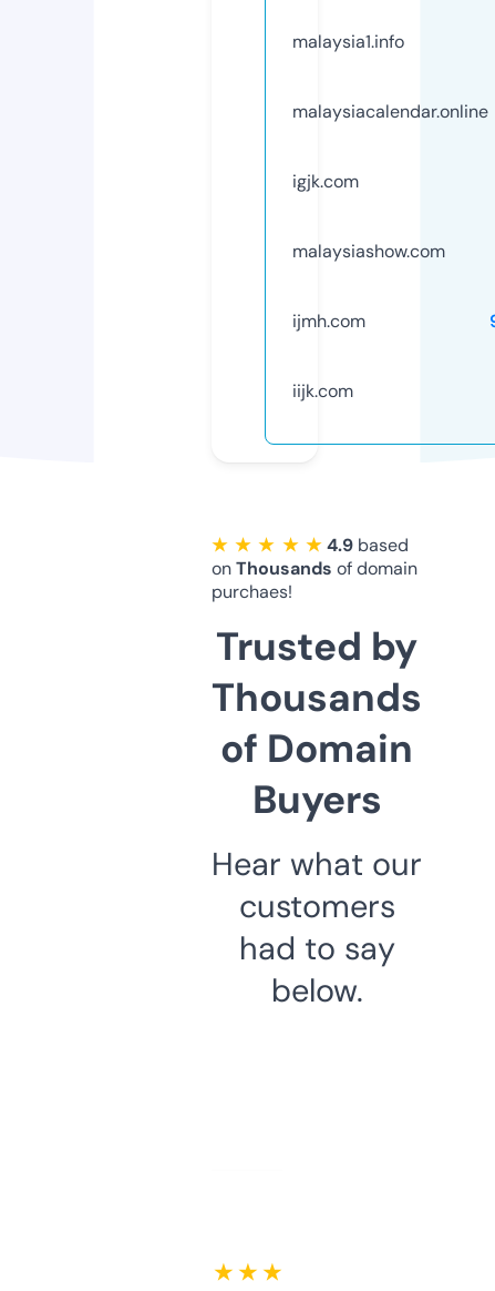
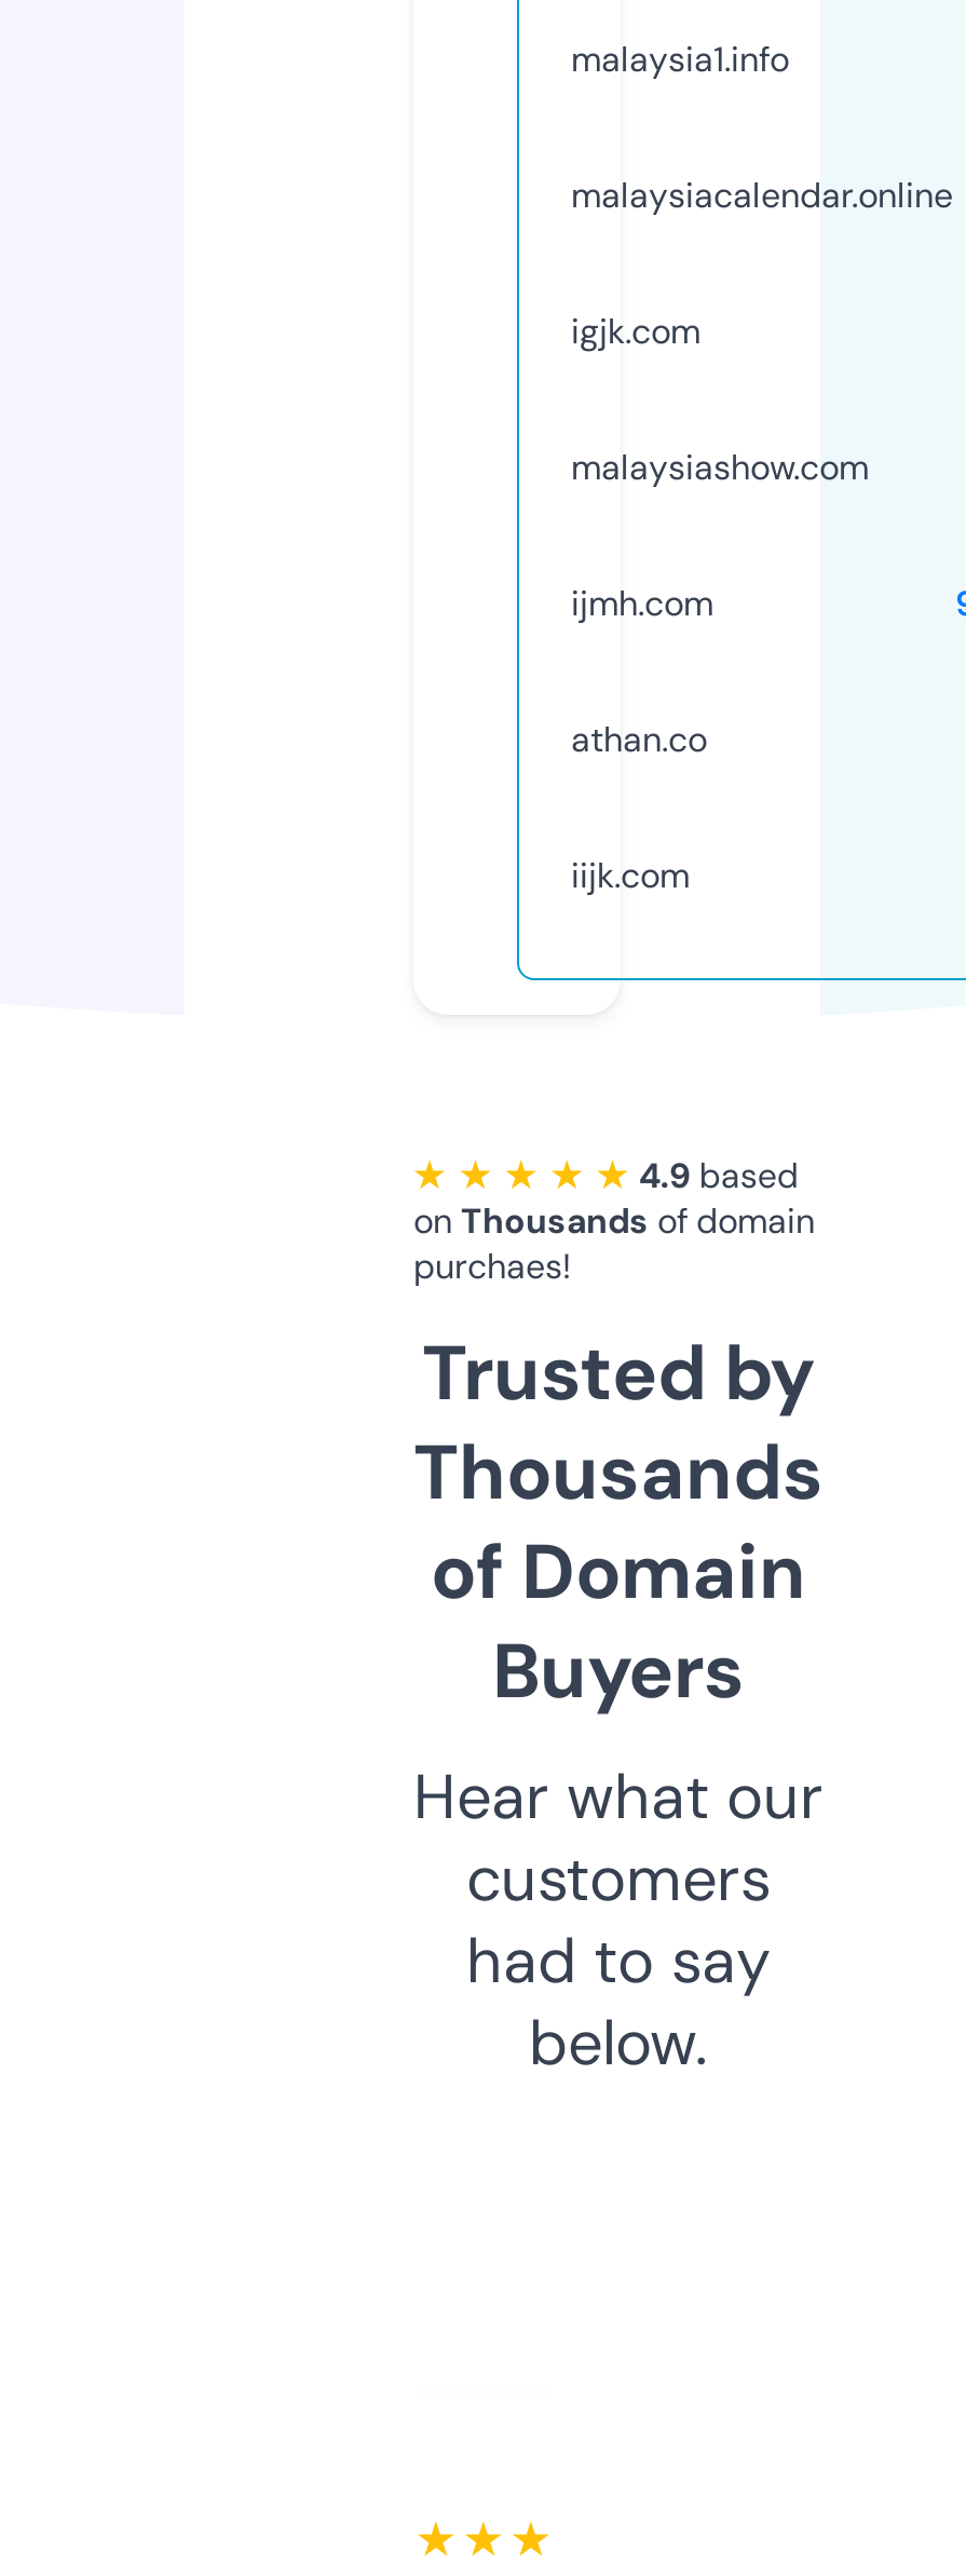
+ athan.co

moved down: iijk.com | on Thousands of domain | purchaes! | ... | had to say | below.
